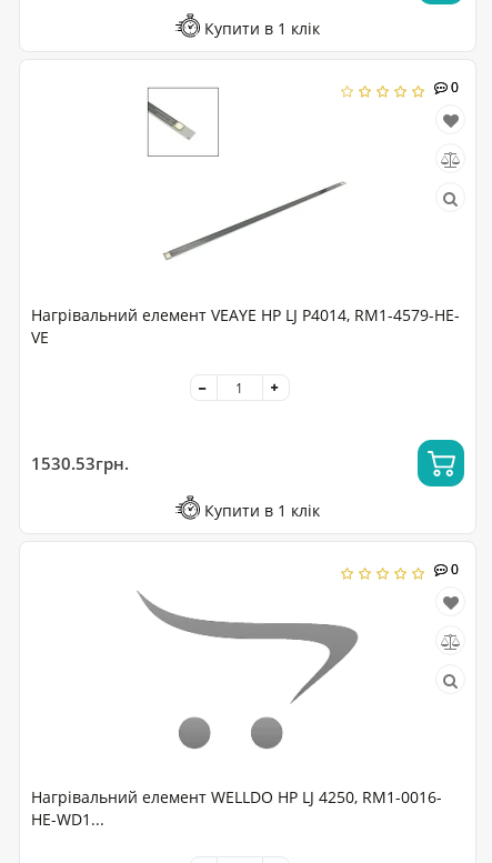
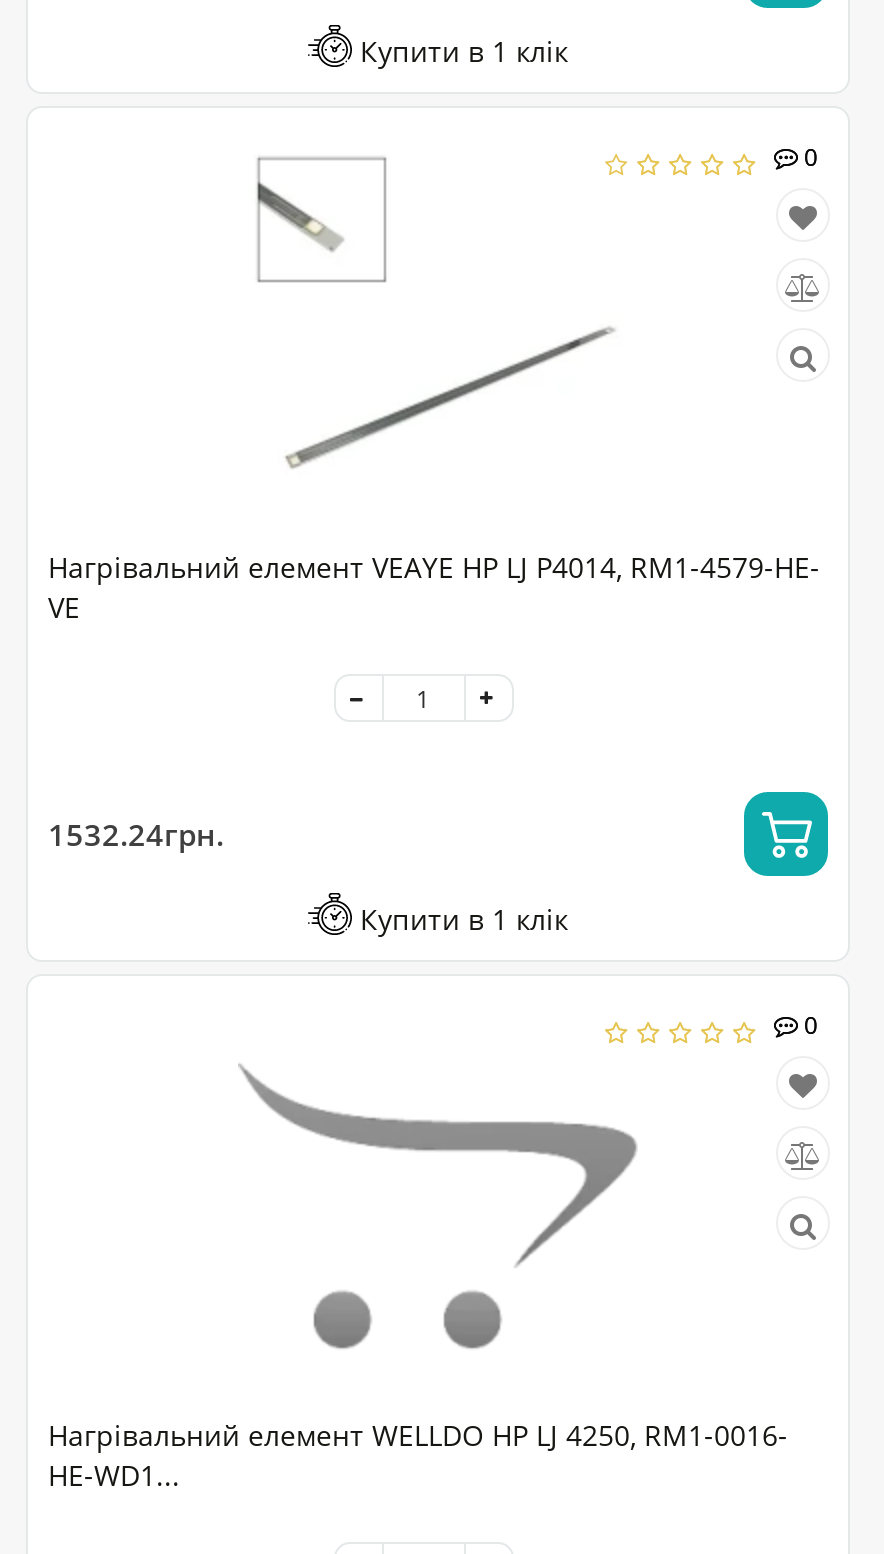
- 1530.53грн.
+ 1532.24грн.
